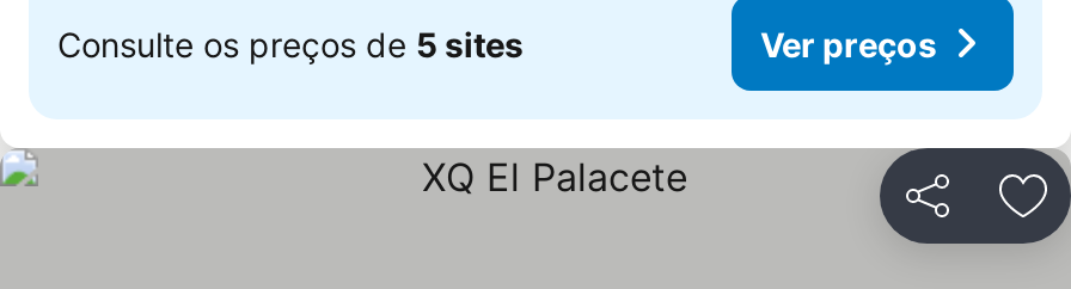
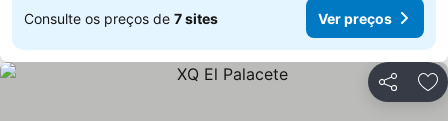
- Consulte os preços de 5 sites
+ Consulte os preços de 7 sites
